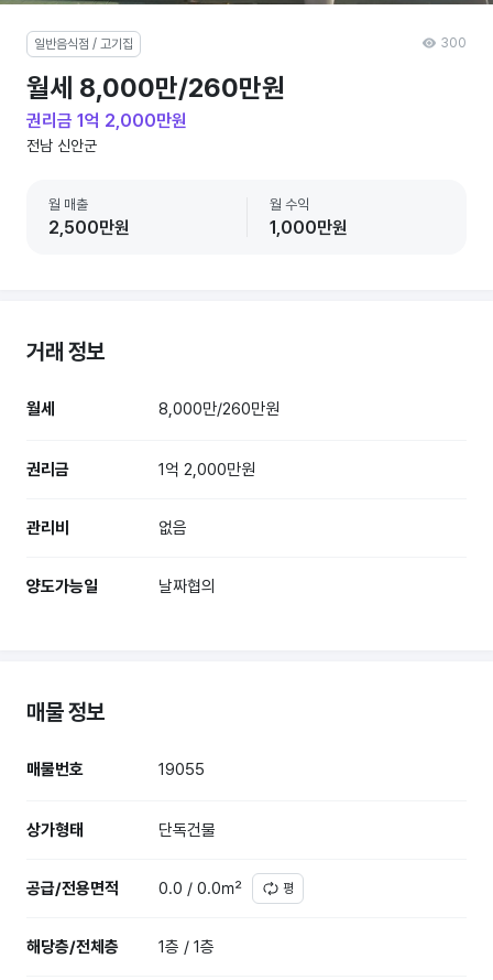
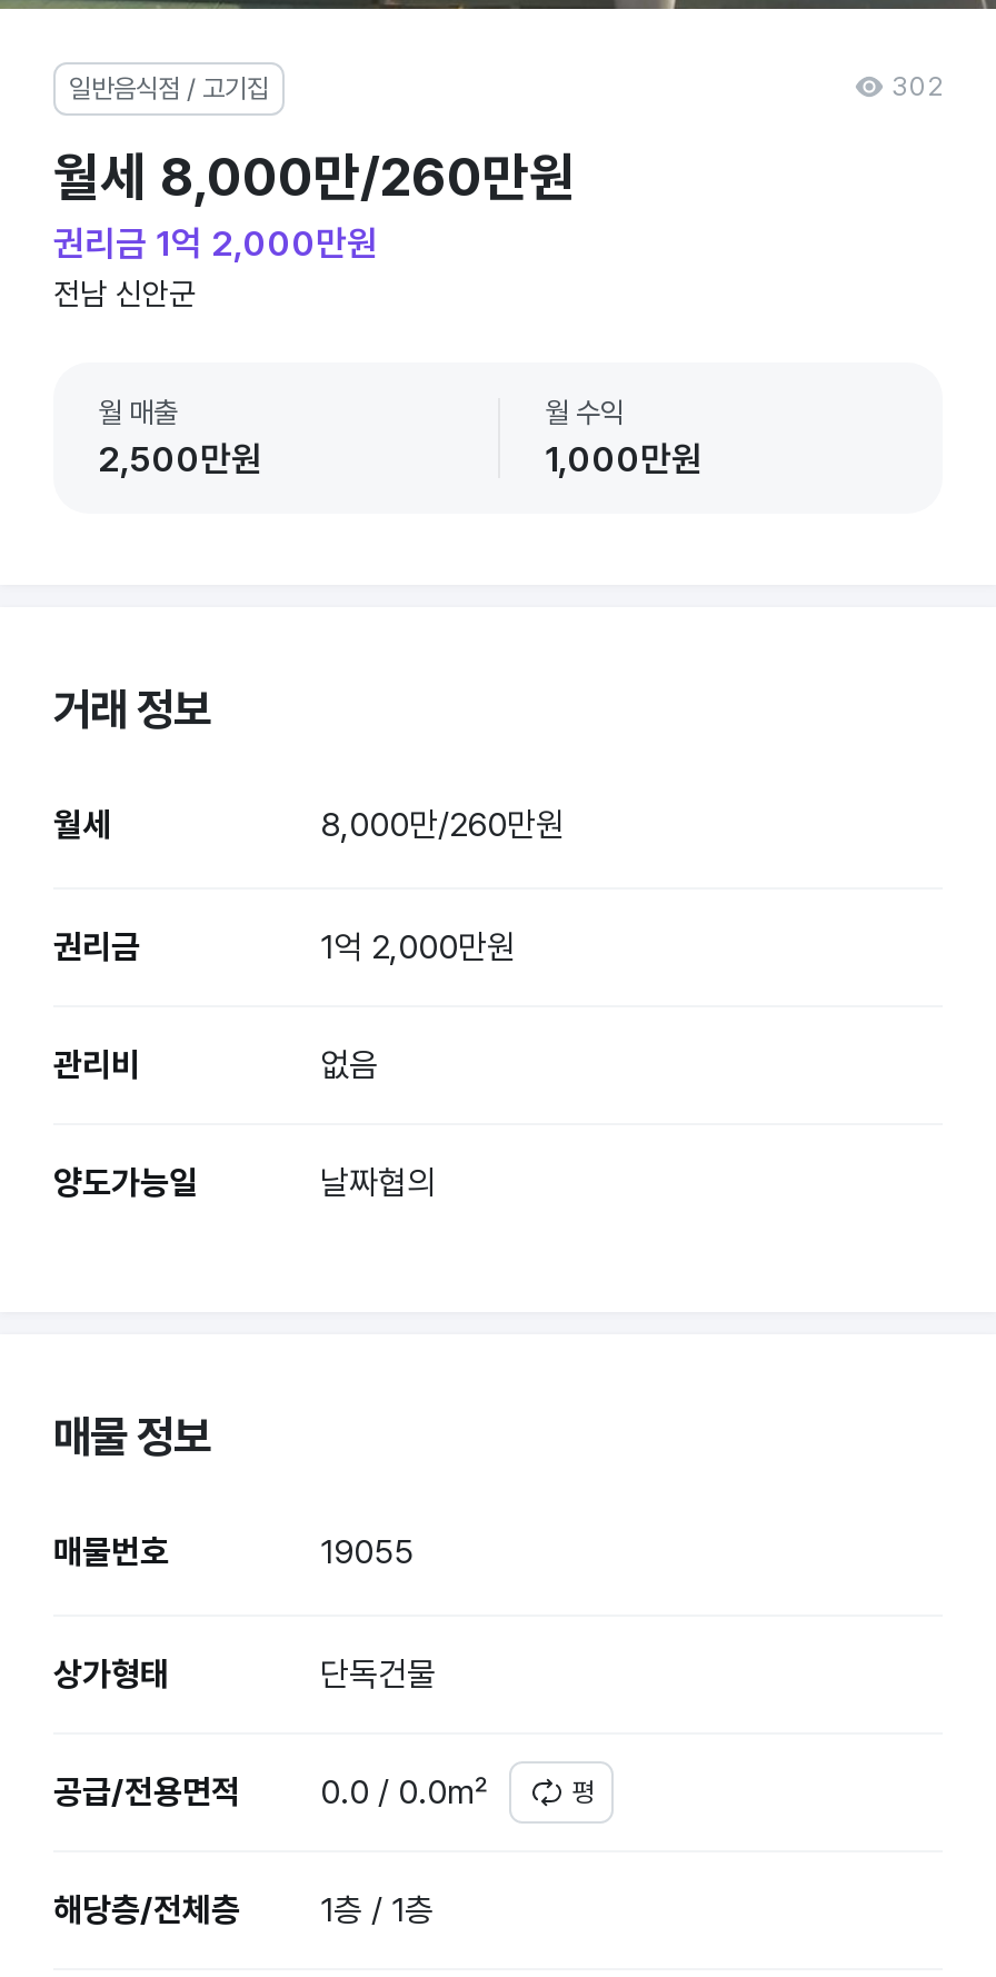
- 300
+ 302
